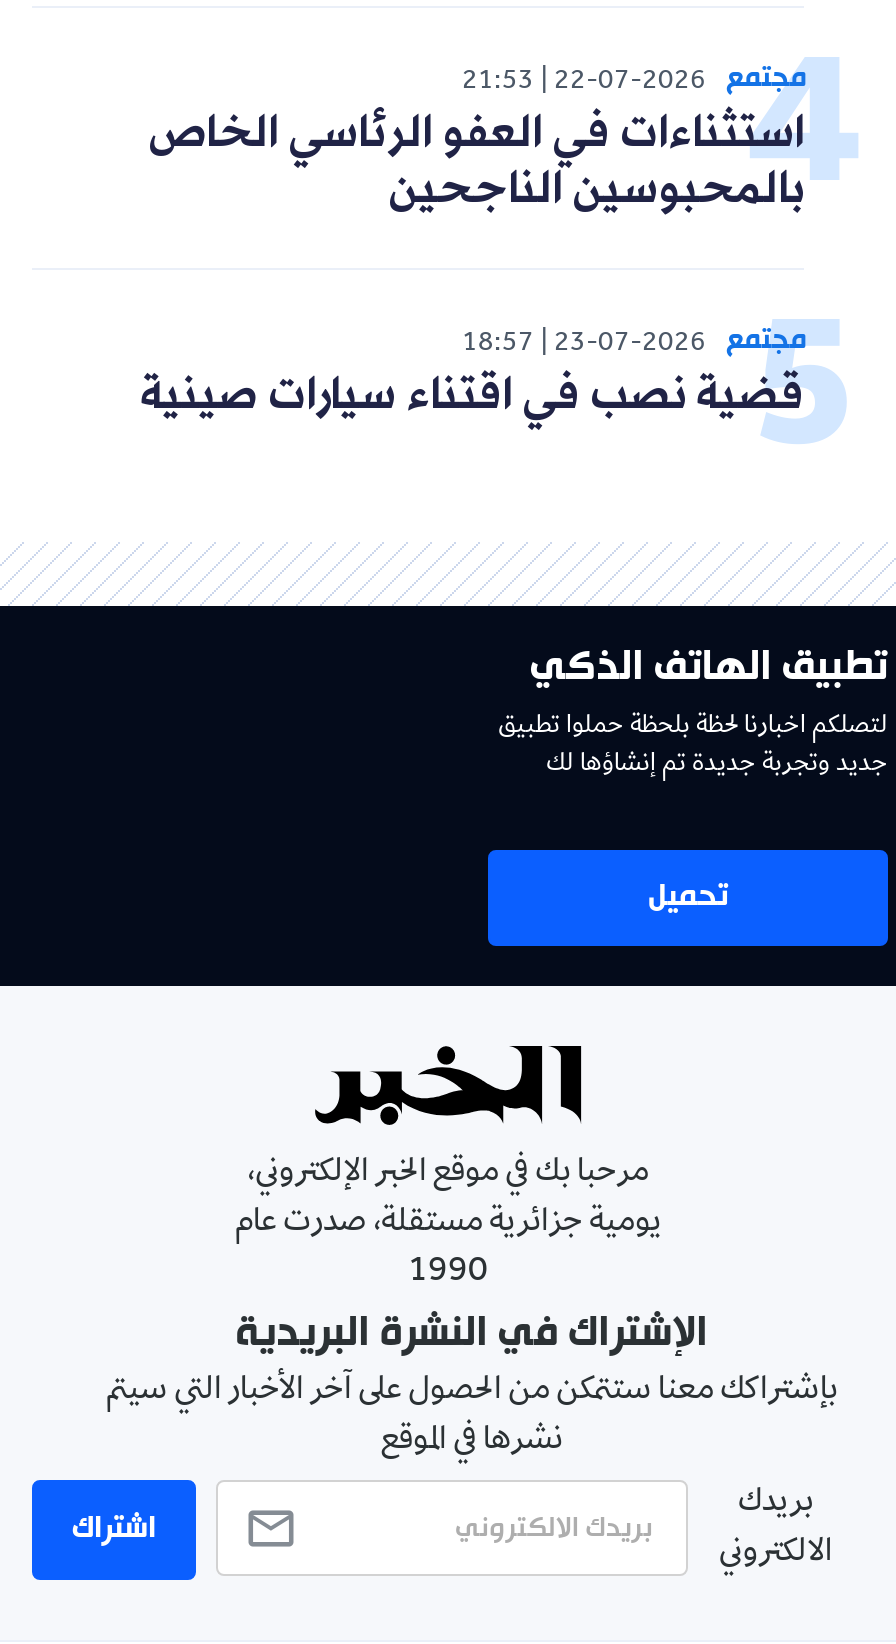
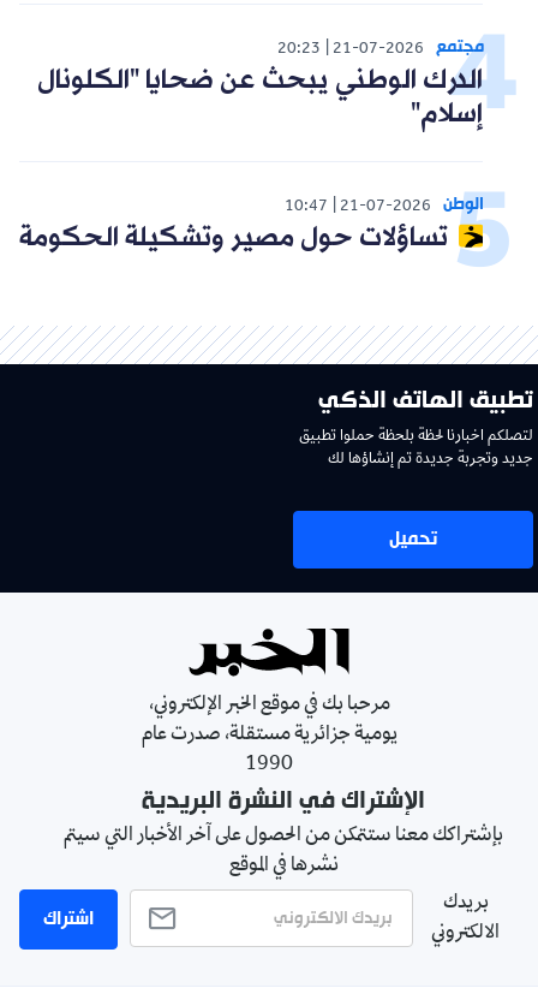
- 22-07-2026
- 21:53
- استثناءات في العفو الرئاسي الخاص
- بالمحبوسين الناجحين
+ 21-07-2026
+ 20:23
+ الدرك الوطني يبحث عن ضحايا "الكلونال
+ إسلام"

- مجتمع
- 23-07-2026
- 18:57
- قضية نصب في اقتناء سيارات صينية
+ الوطن
+ 21-07-2026
+ 10:47
+ تساؤلات حول مصير وتشكيلة الحكومة
